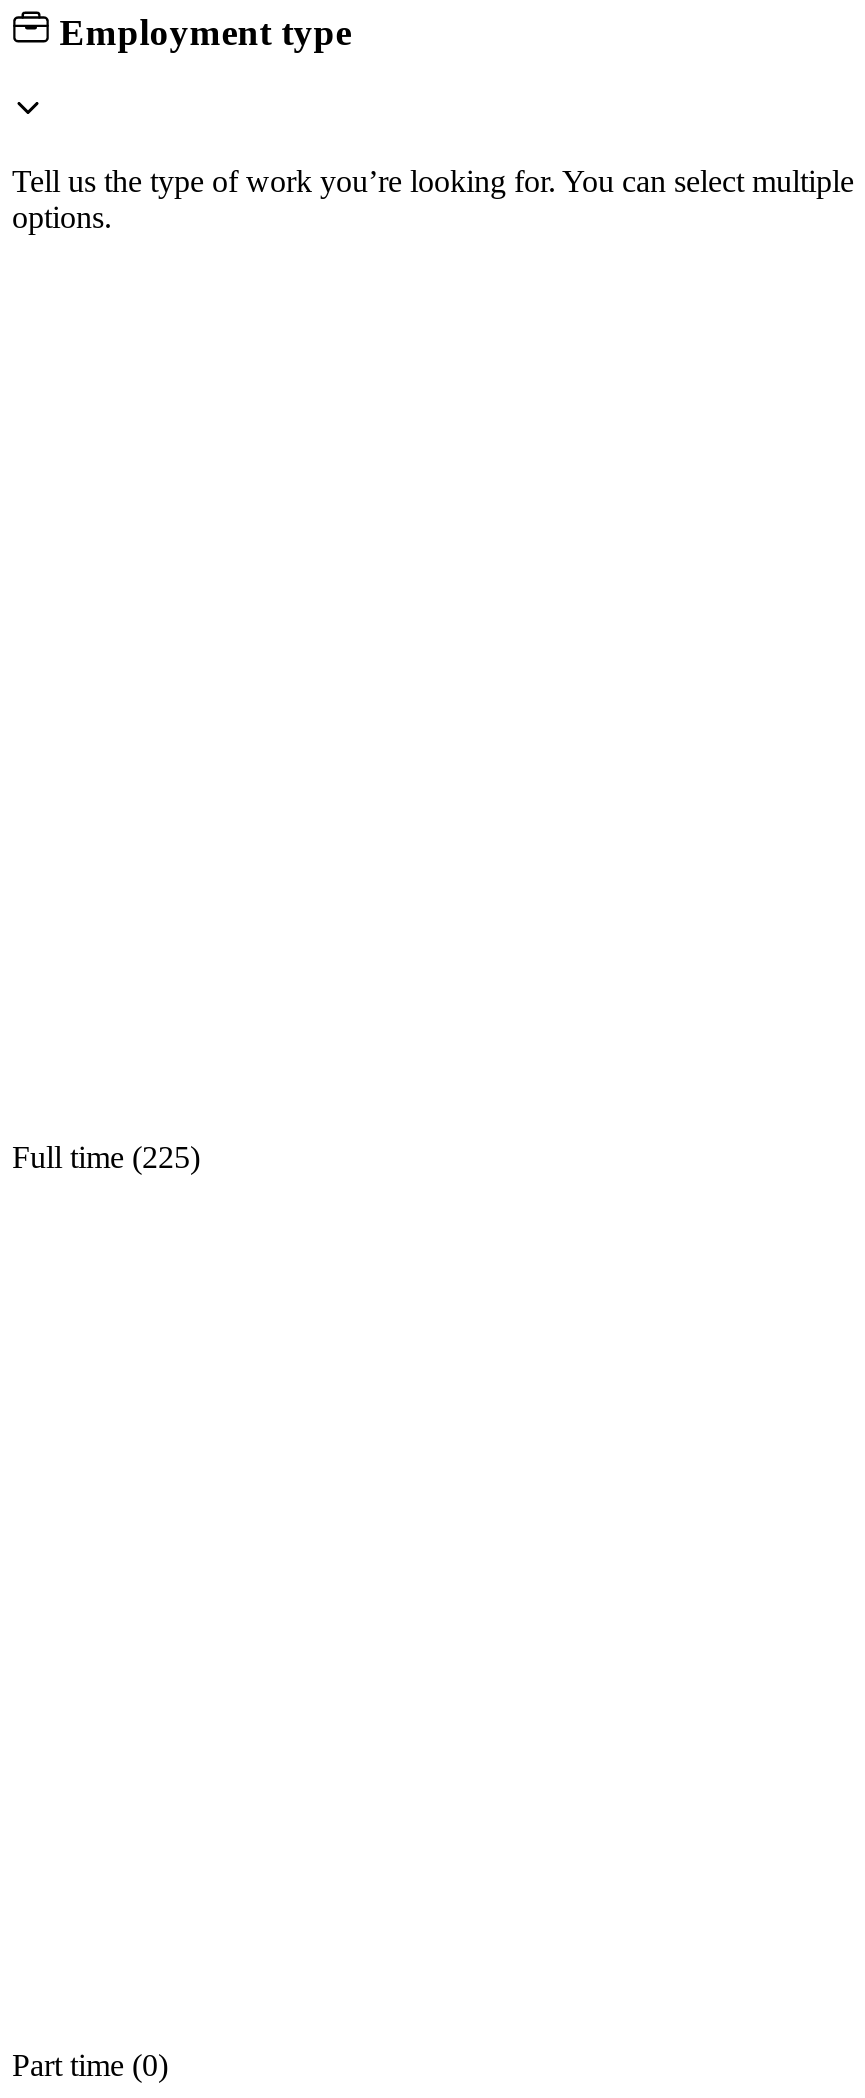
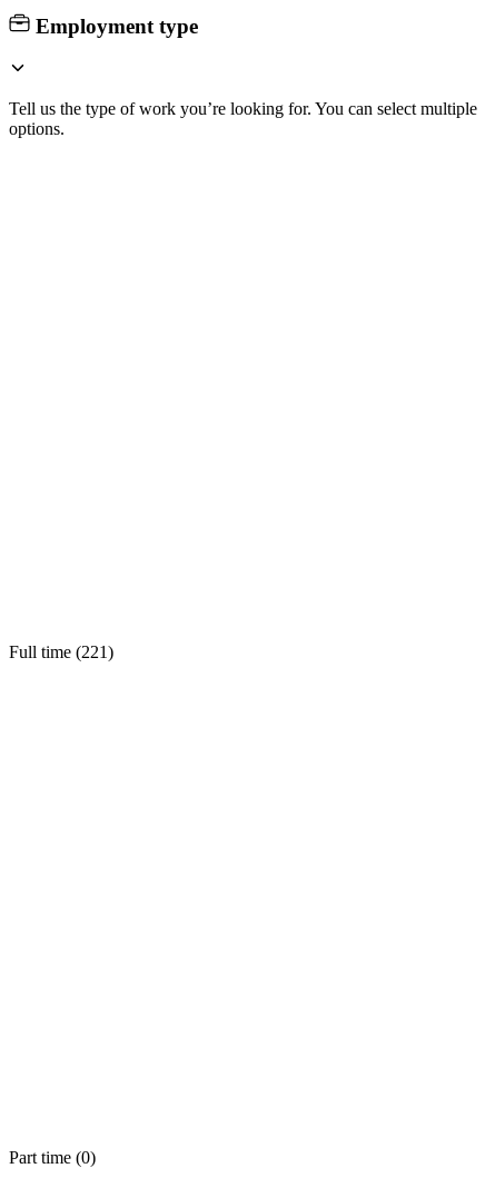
- Full time (225)
+ Full time (221)
